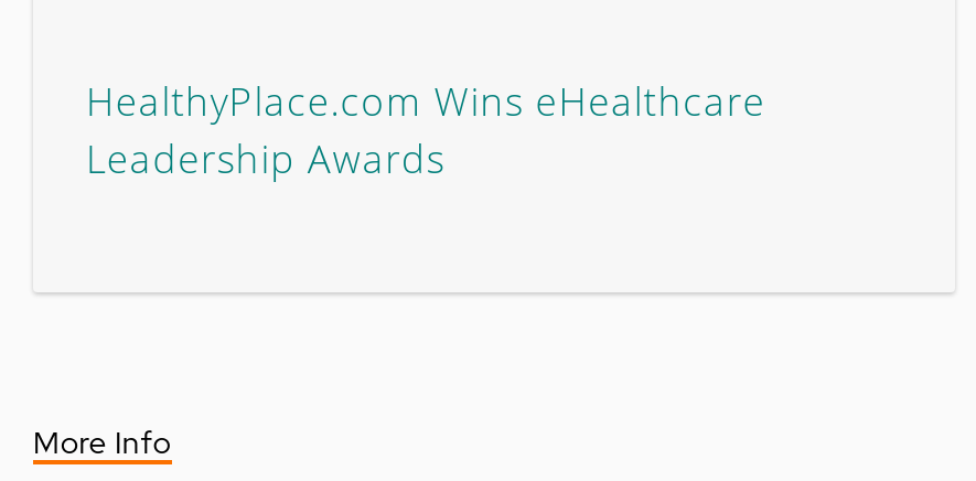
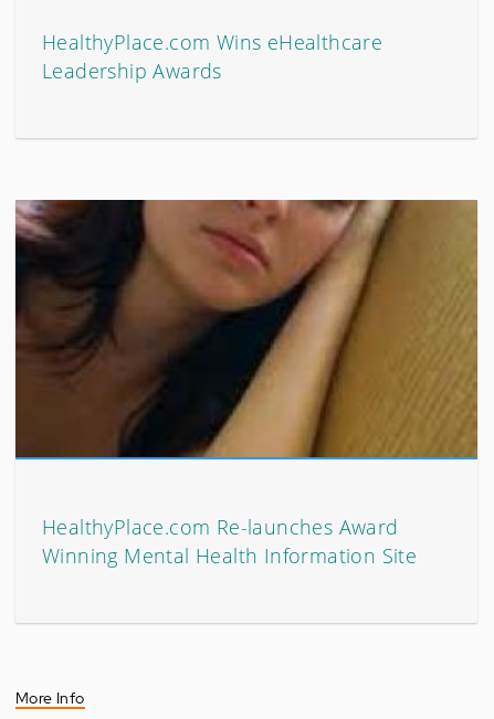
+ [image]

+ HealthyPlace.com Re-launches Award
+ Winning Mental Health Information Site
